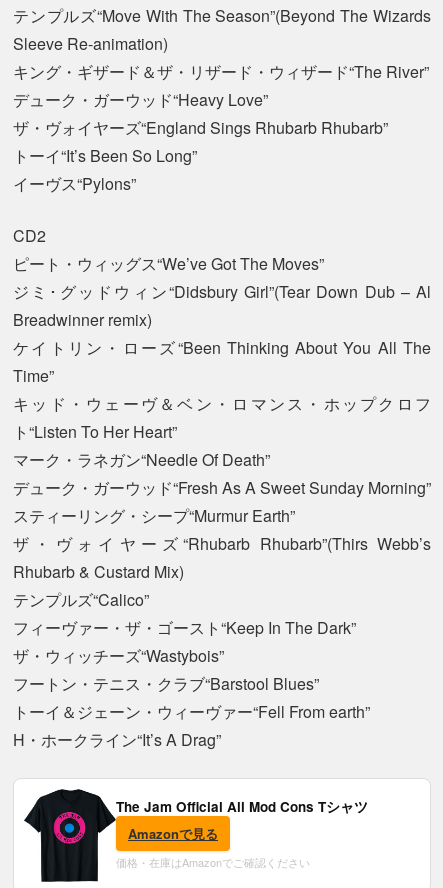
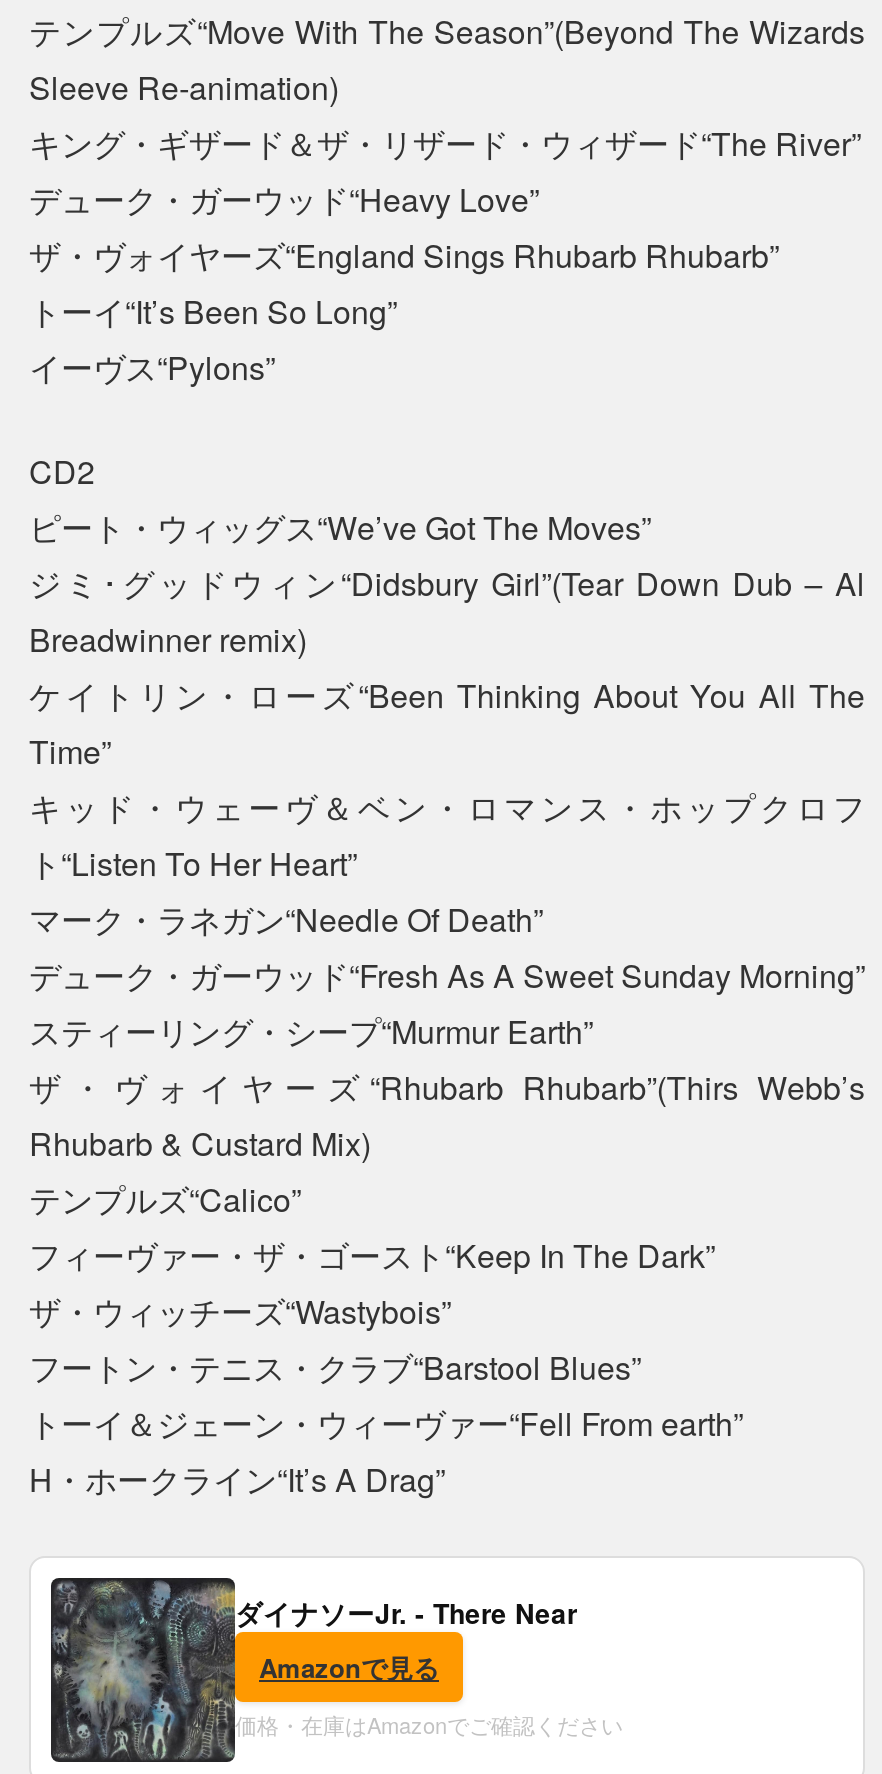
- [image]
- The Jam Official All Mod Cons Tシャツ
+ [image]
+ ダイナソーJr. - There Near
